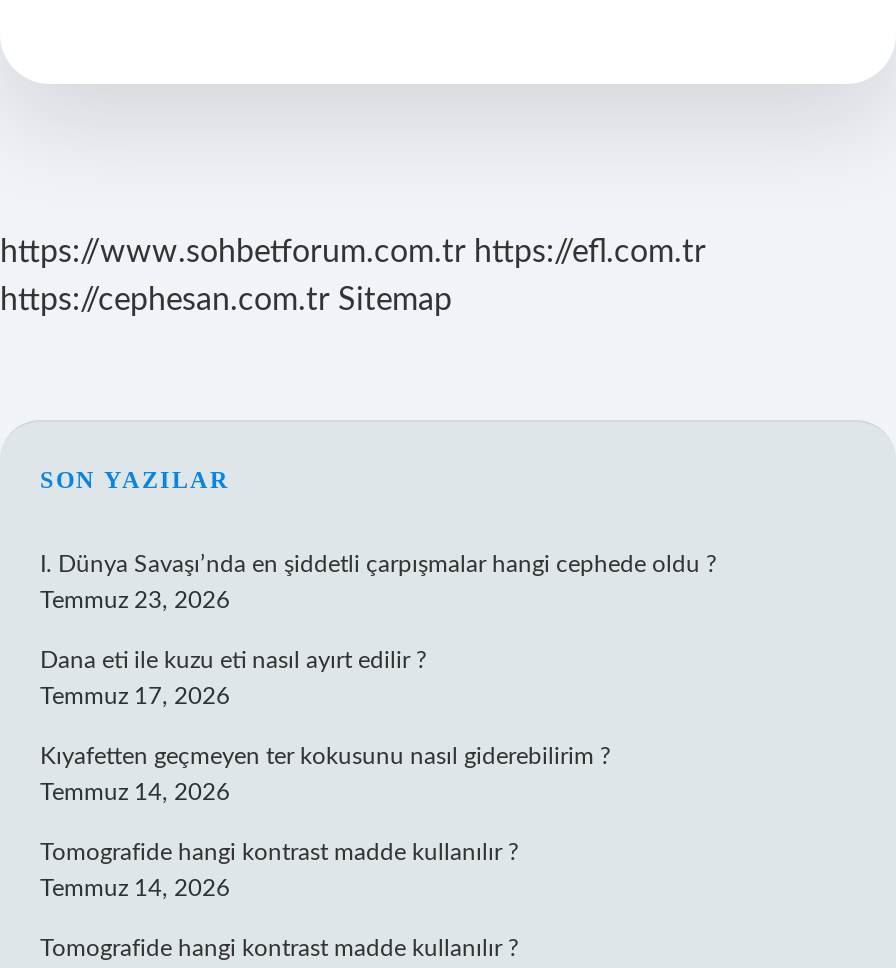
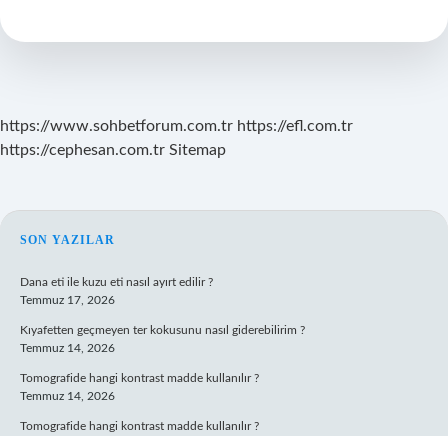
- I. Dünya Savaşı’nda en şiddetli çarpışmalar hangi cephede oldu ?
- Temmuz 23, 2026
